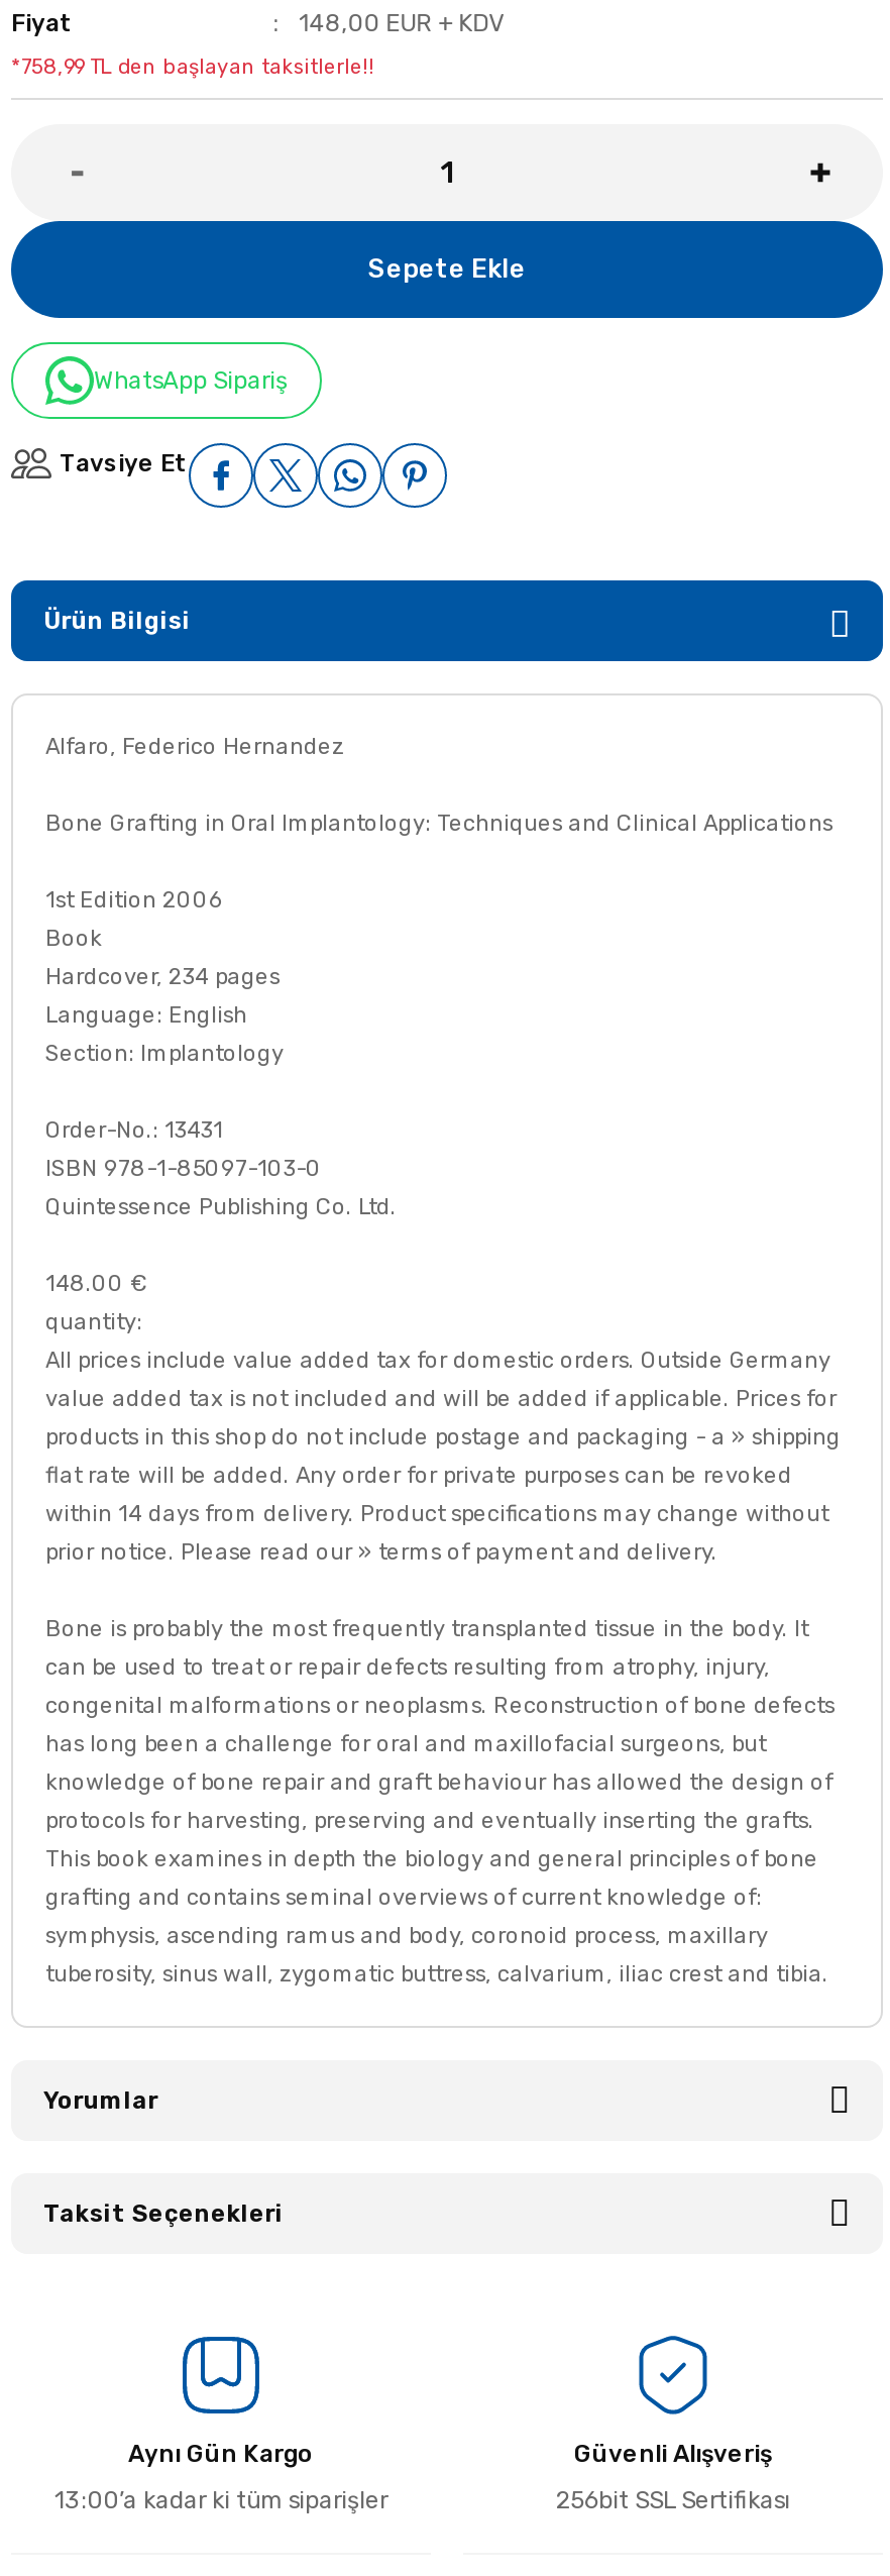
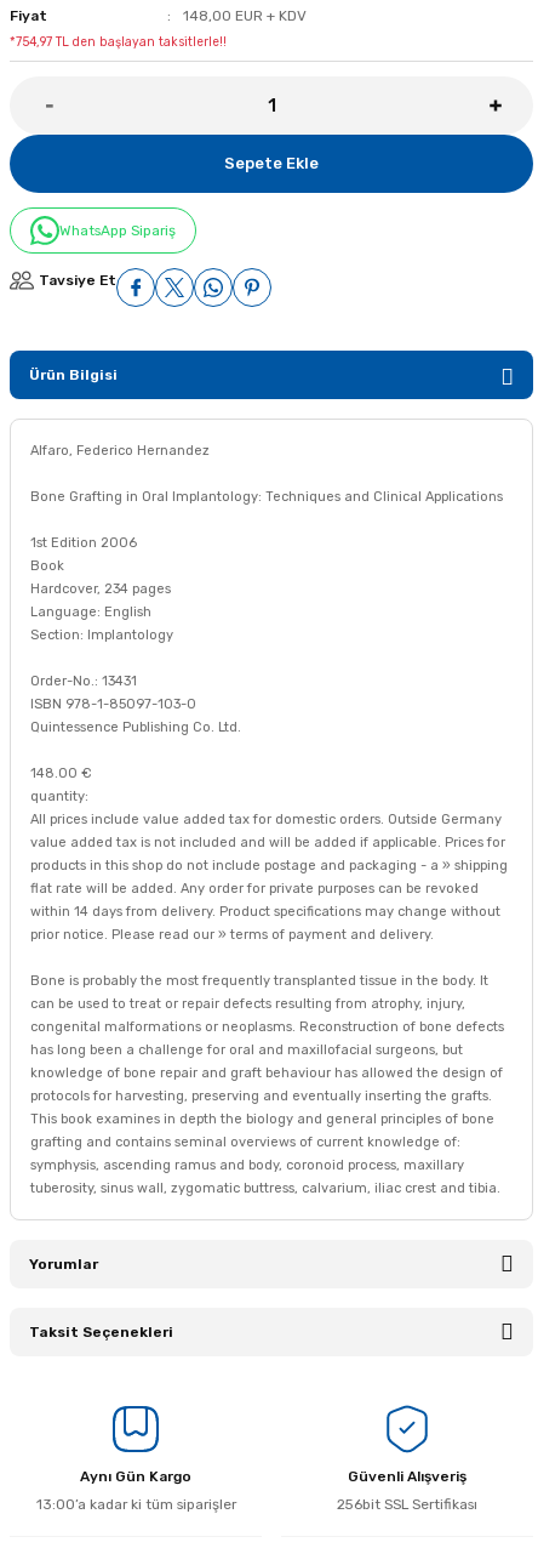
- *758,99 TL den başlayan taksitlerle!!
+ *754,97 TL den başlayan taksitlerle!!
